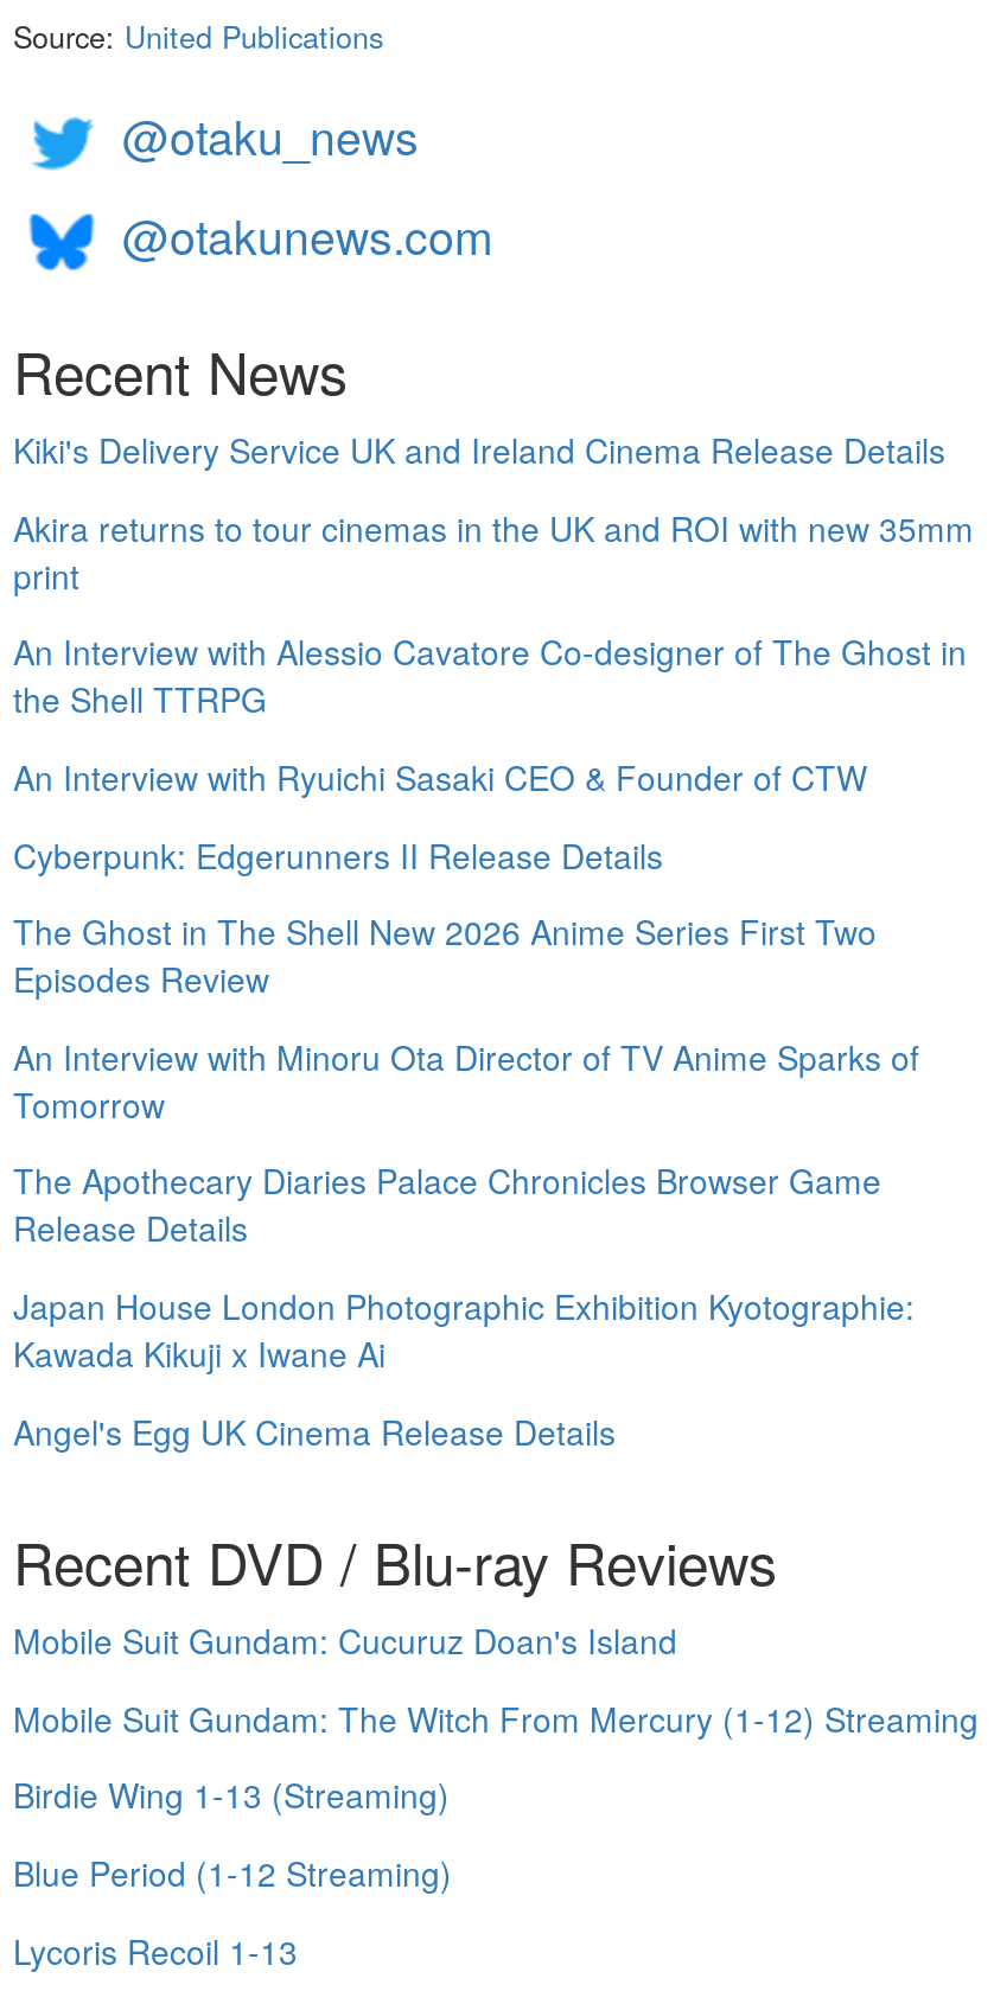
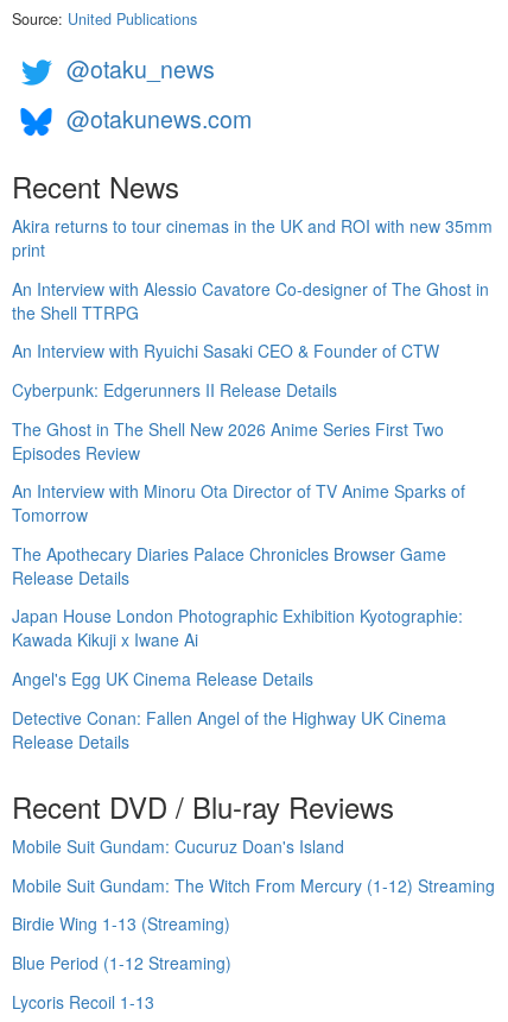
- Kiki's Delivery Service UK and Ireland Cinema Release Details

moved up: Akira returns to tour cinemas in the UK and ROI with new 35mm | print | An Interview with Alessio Cavatore Co-designer of The Ghost in | ... | Kawada Kikuji x Iwane Ai | Angel's Egg UK Cinema Release Details

+ Detective Conan: Fallen Angel of the Highway UK Cinema
+ Release Details
